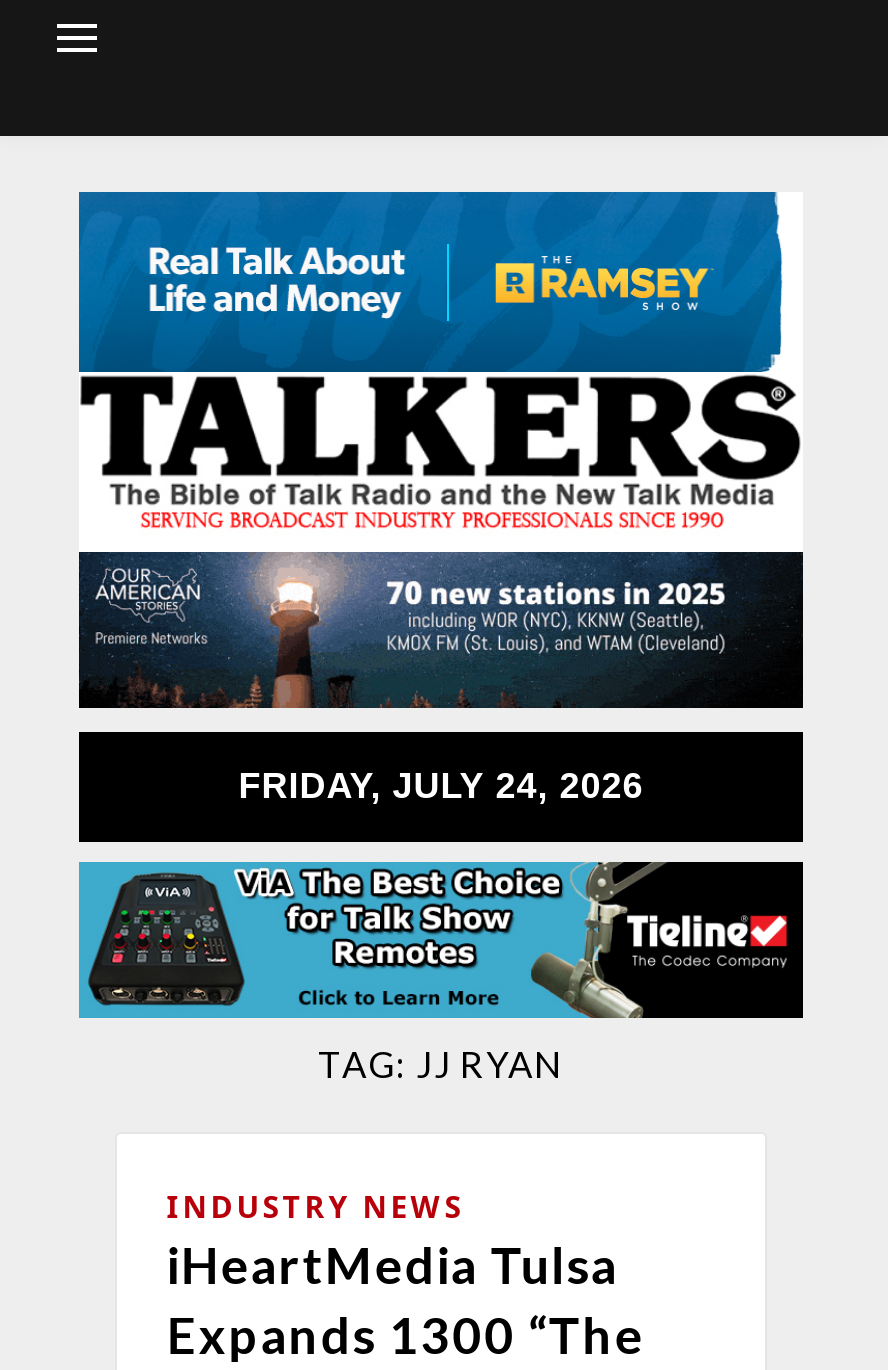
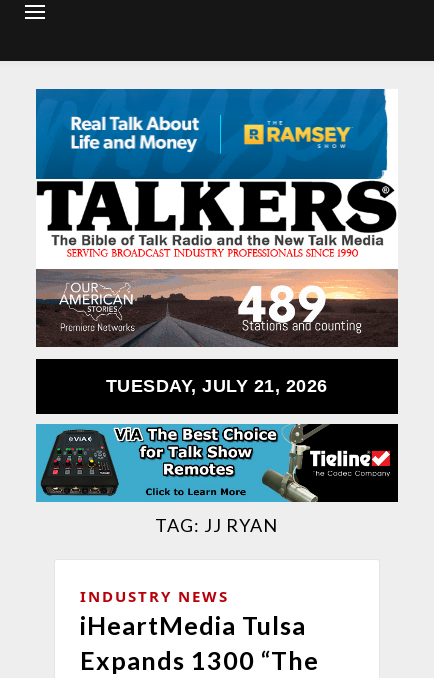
- [image]
- FRIDAY, JULY 24, 2026
+ [image]
+ TUESDAY, JULY 21, 2026
